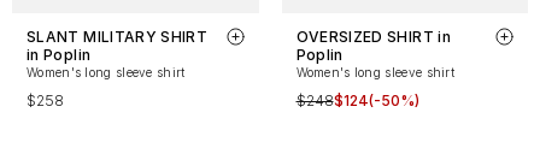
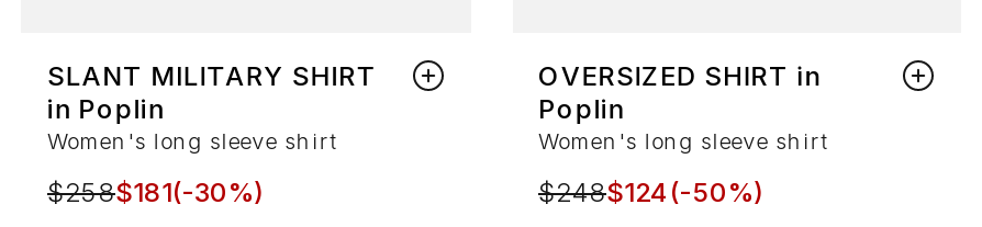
- $258
+ $258$181(-30%)
